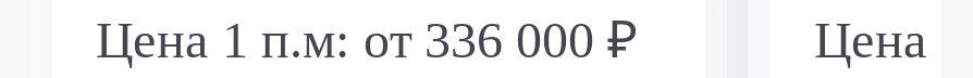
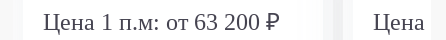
- Цена 1 п.м: от 336 000 ₽
+ Цена 1 п.м: от 63 200 ₽
